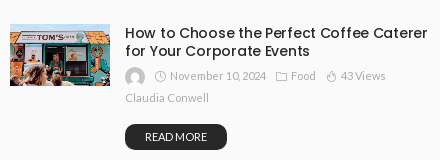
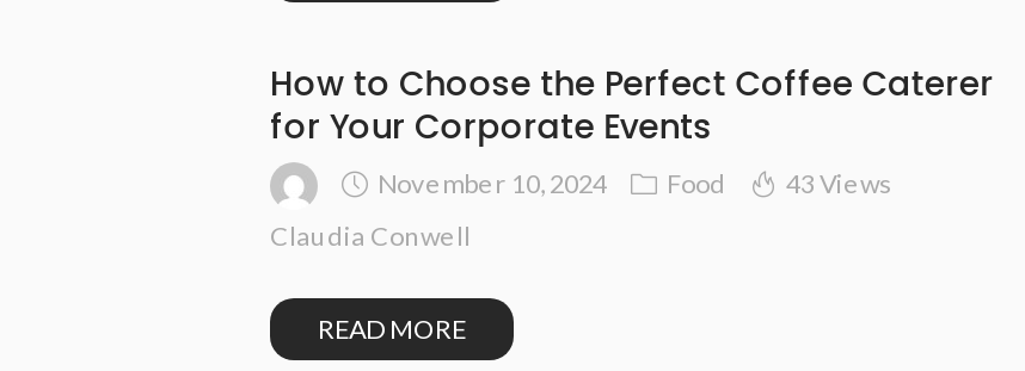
- [image]
